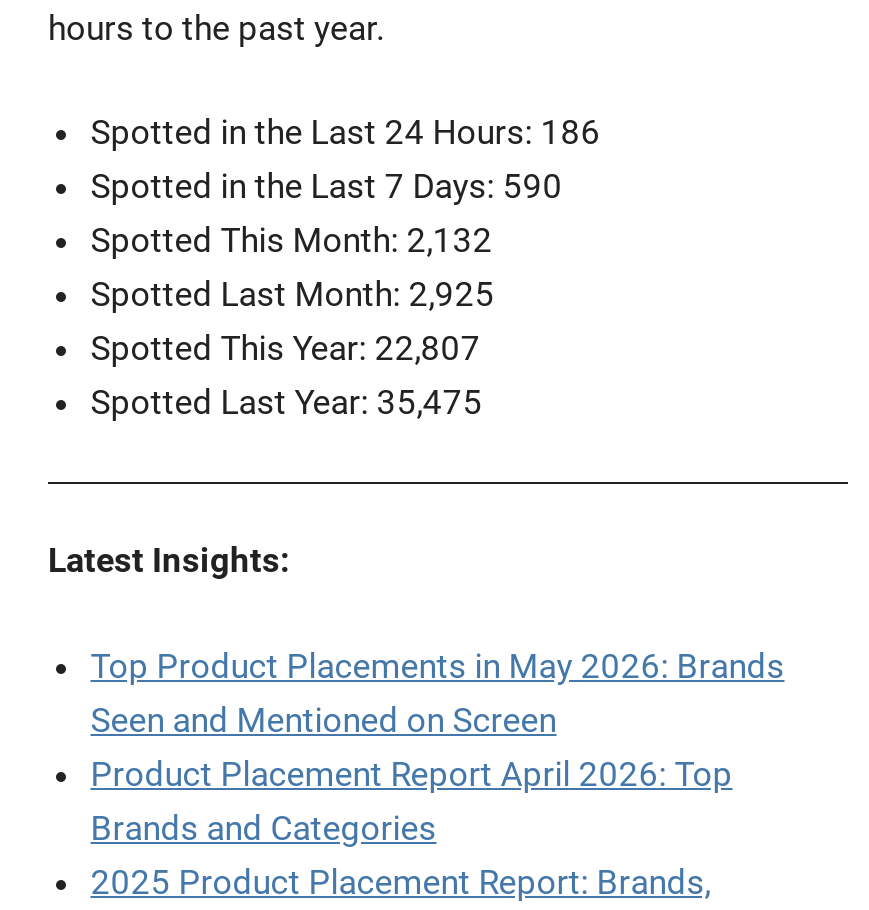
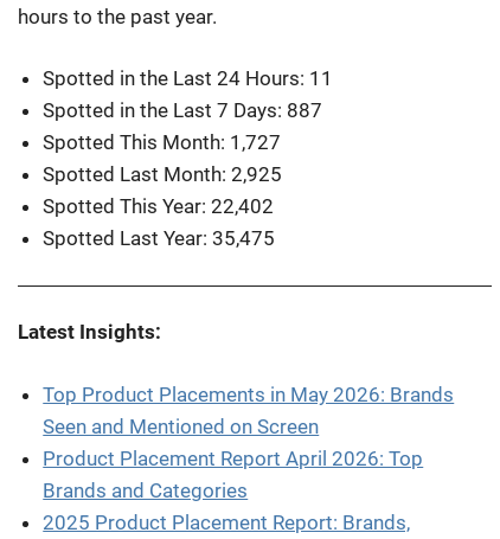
- Spotted in the Last 24 Hours: 186
+ Spotted in the Last 24 Hours: 11

- Spotted in the Last 7 Days: 590
+ Spotted in the Last 7 Days: 887

- Spotted This Month: 2,132
+ Spotted This Month: 1,727

- Spotted This Year: 22,807
+ Spotted This Year: 22,402
